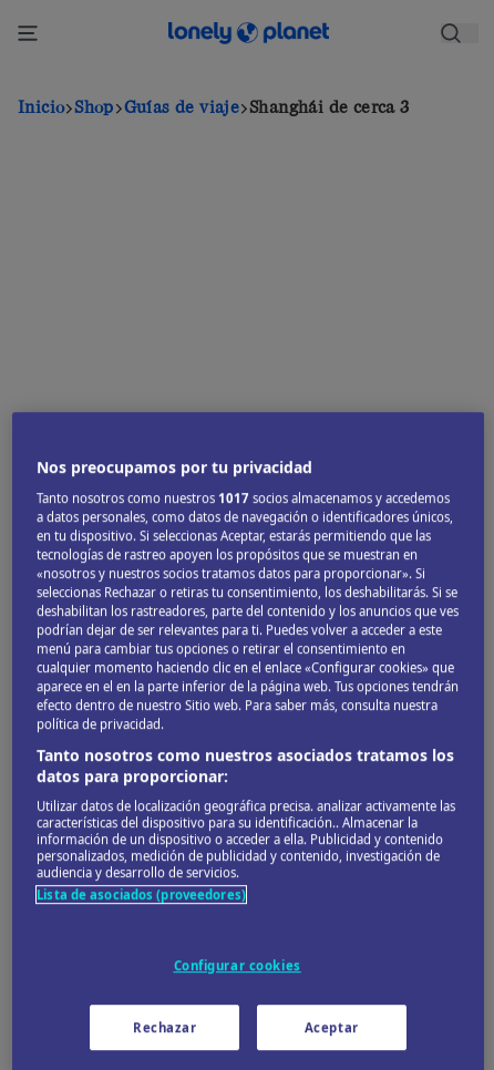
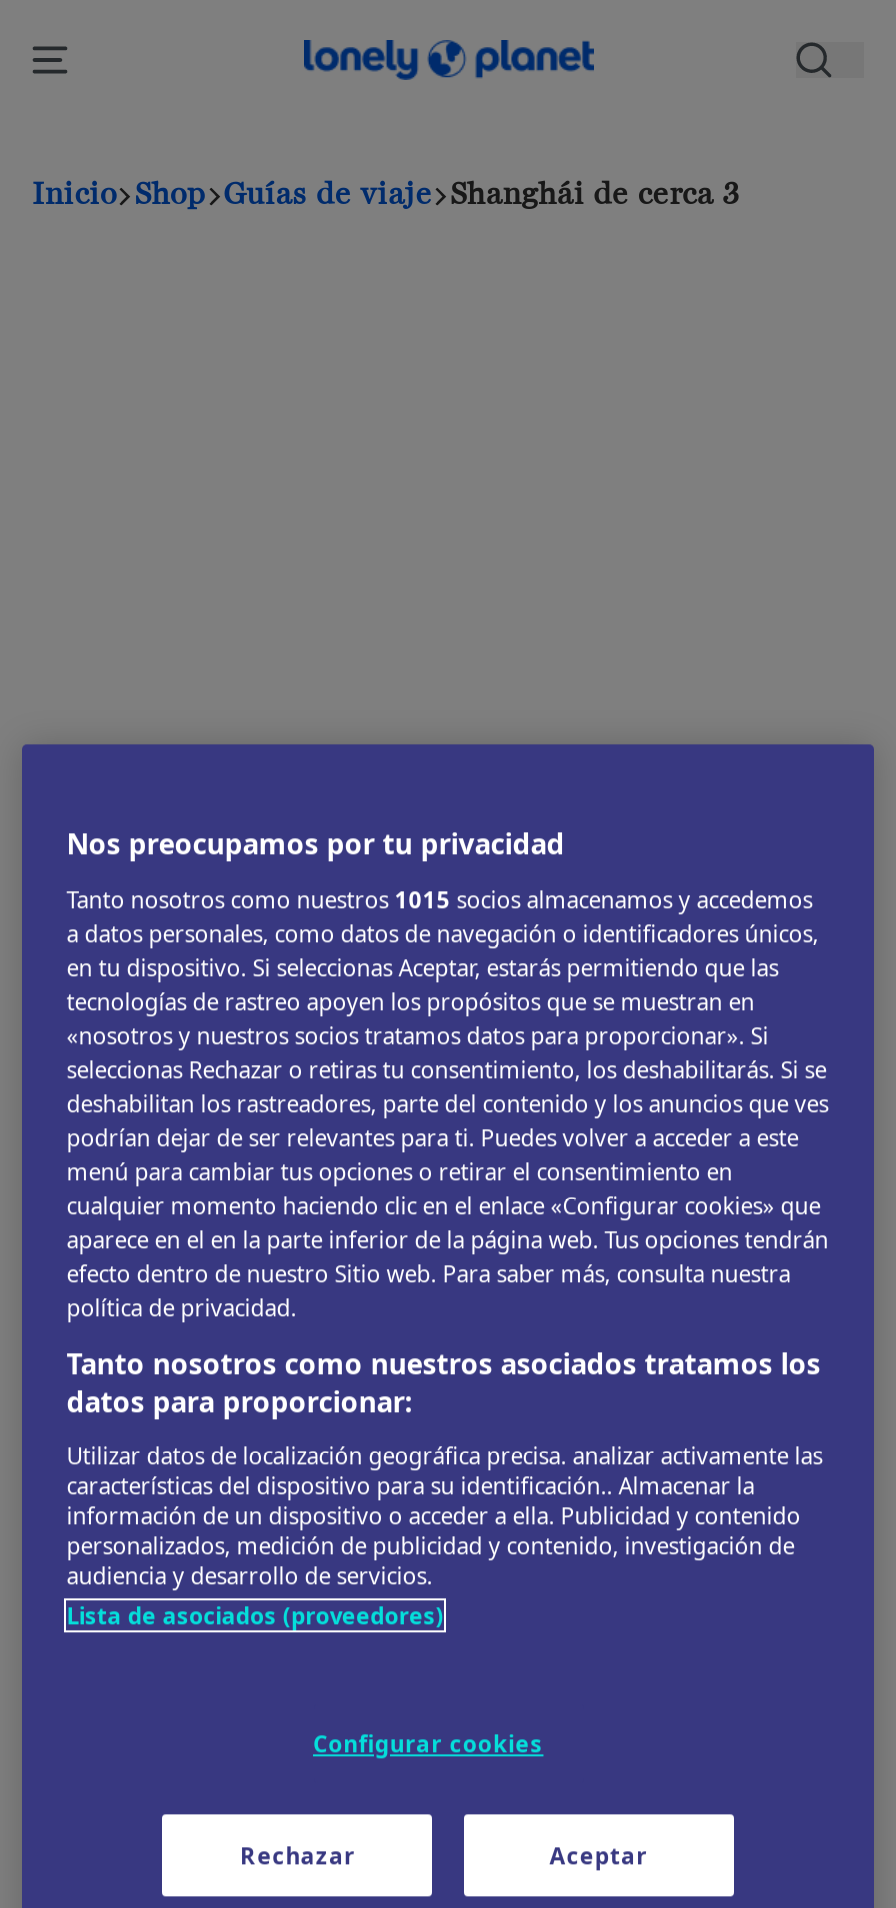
- Tanto nosotros como nuestros 1017 socios almacenamos y accedemos
+ Tanto nosotros como nuestros 1015 socios almacenamos y accedemos
